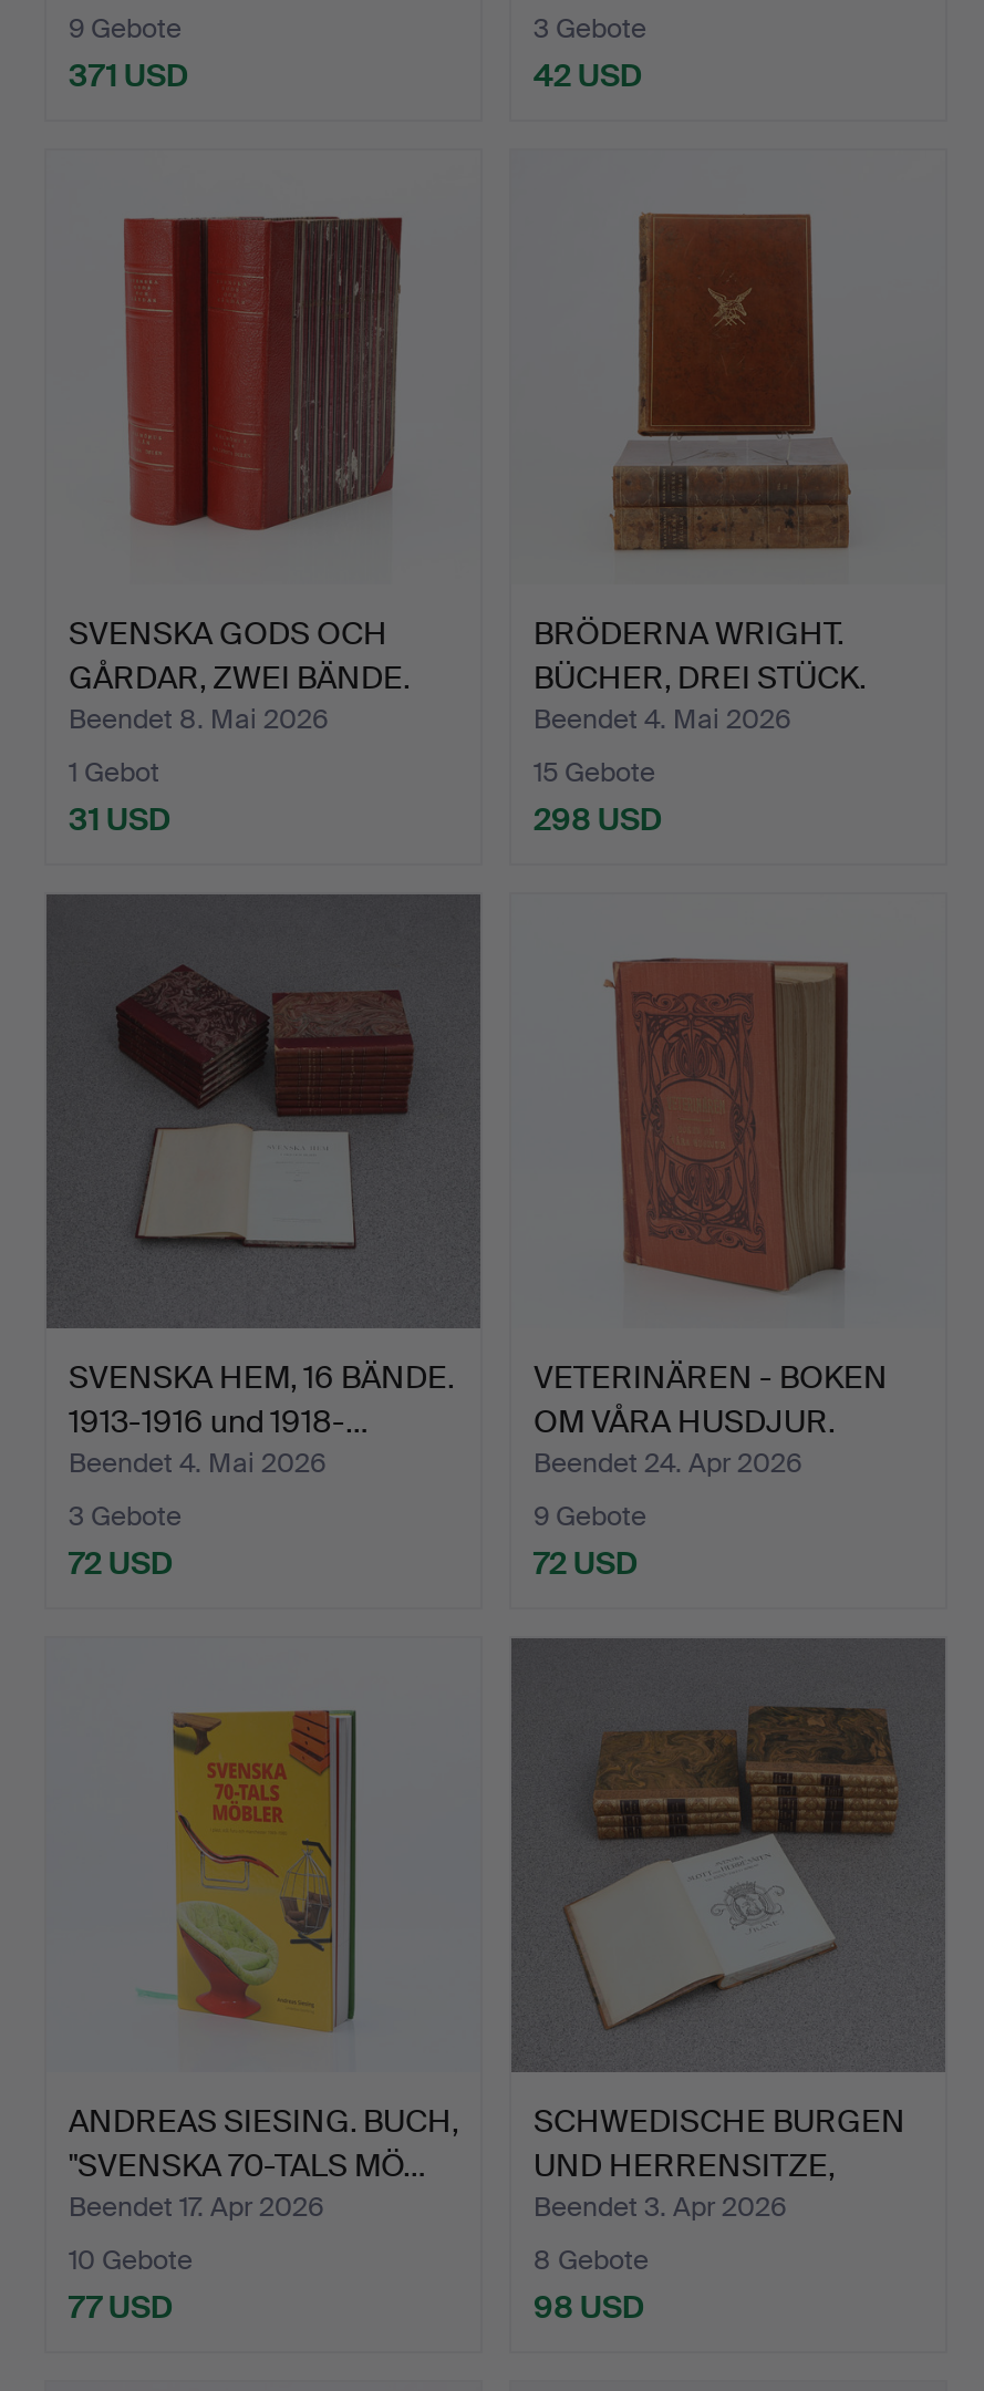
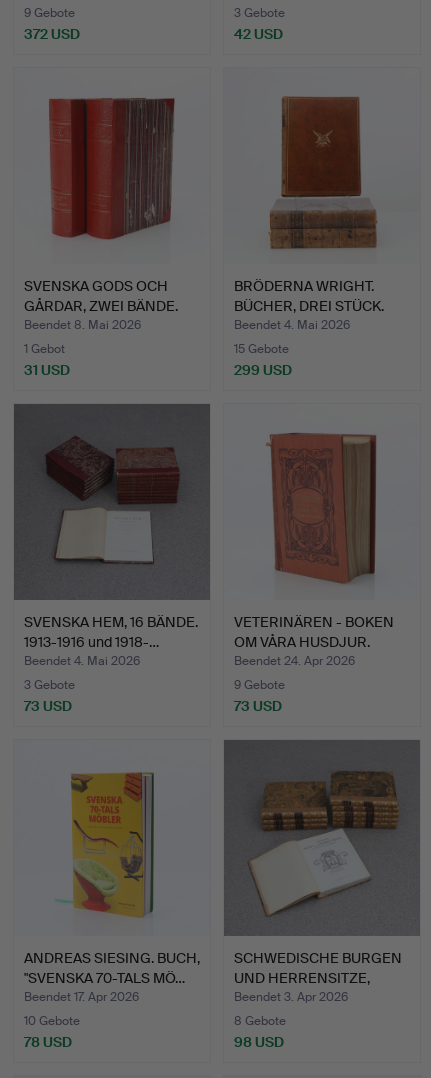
- 371 USD
+ 372 USD

- 298 USD
+ 299 USD

- 72 USD
+ 73 USD

- 72 USD
+ 73 USD

- 77 USD
+ 78 USD
